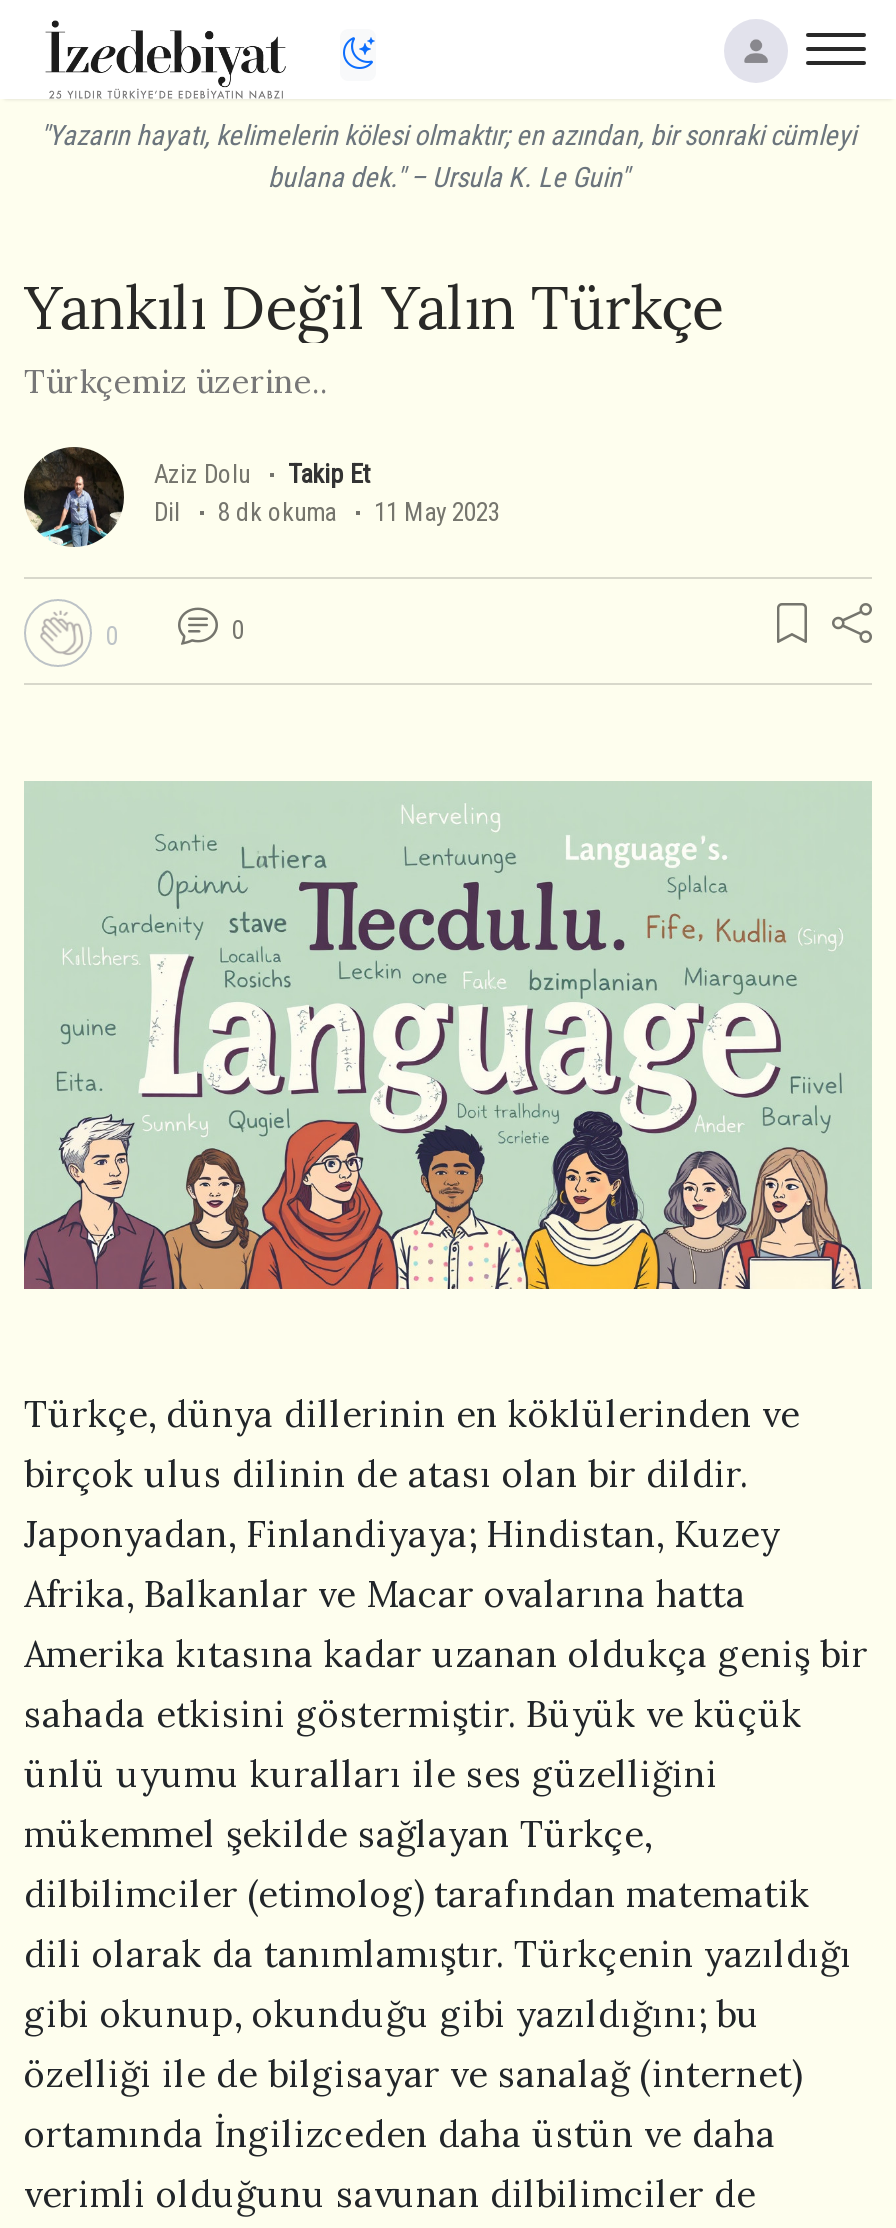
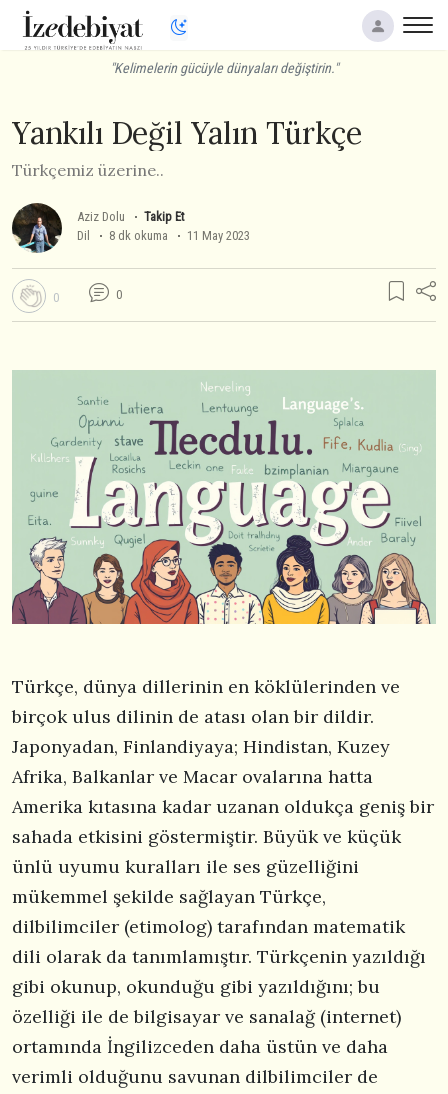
- "Yazarın hayatı, kelimelerin kölesi olmaktır; en azından, bir sonraki cümleyi
- bulana dek." – Ursula K. Le Guin"
+ "Kelimelerin gücüyle dünyaları değiştirin."
